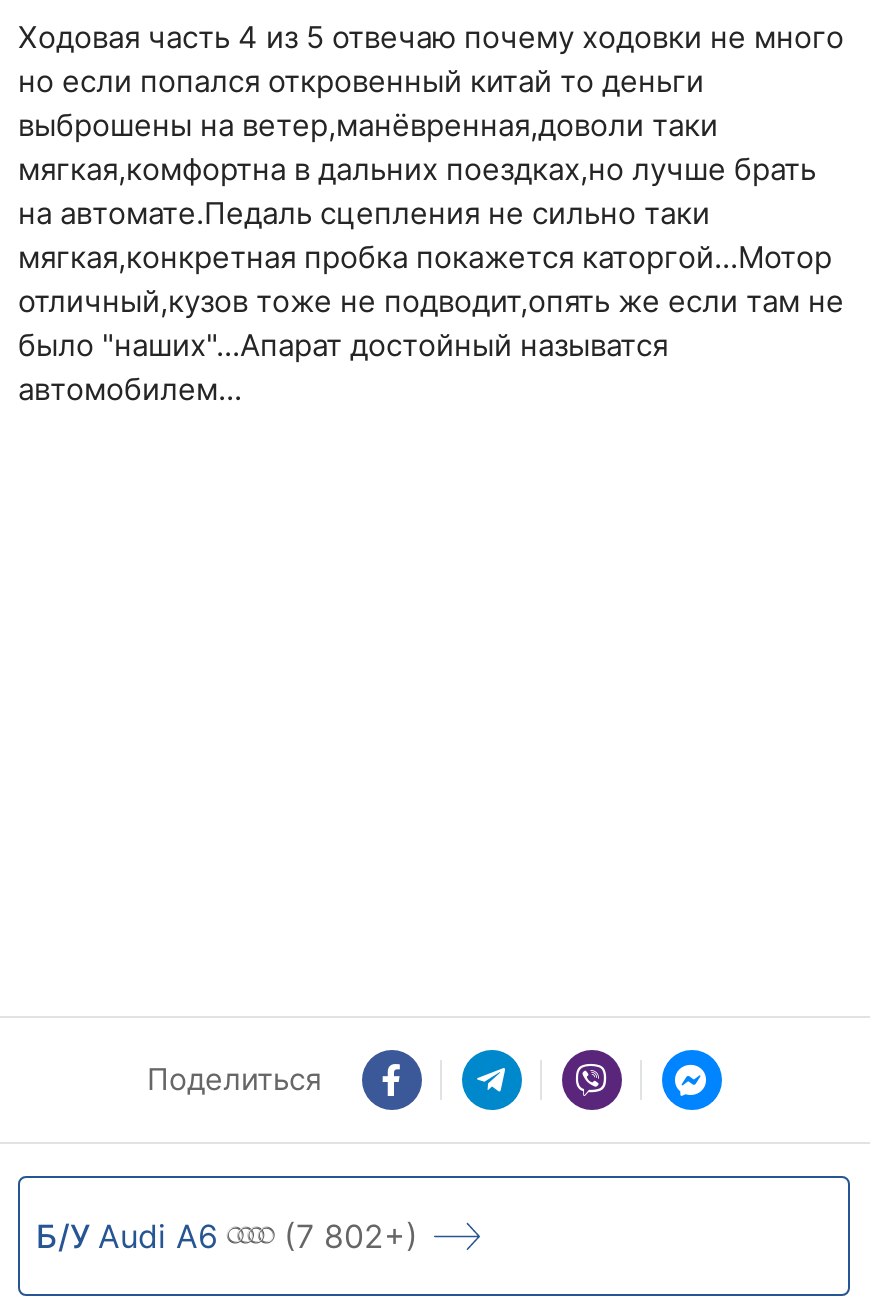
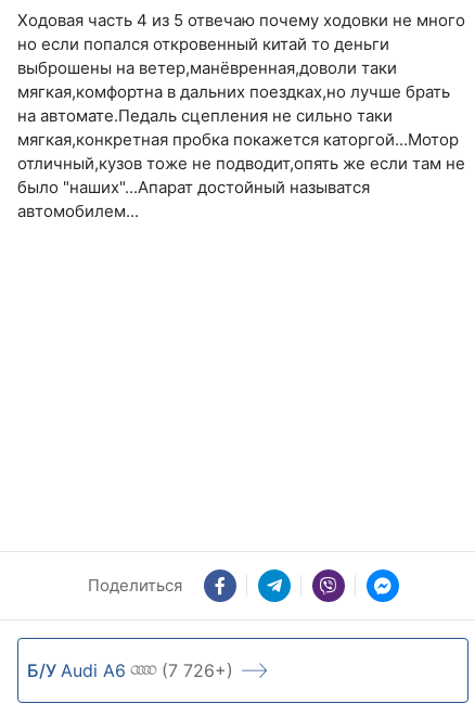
- (7 802+)
+ (7 726+)
